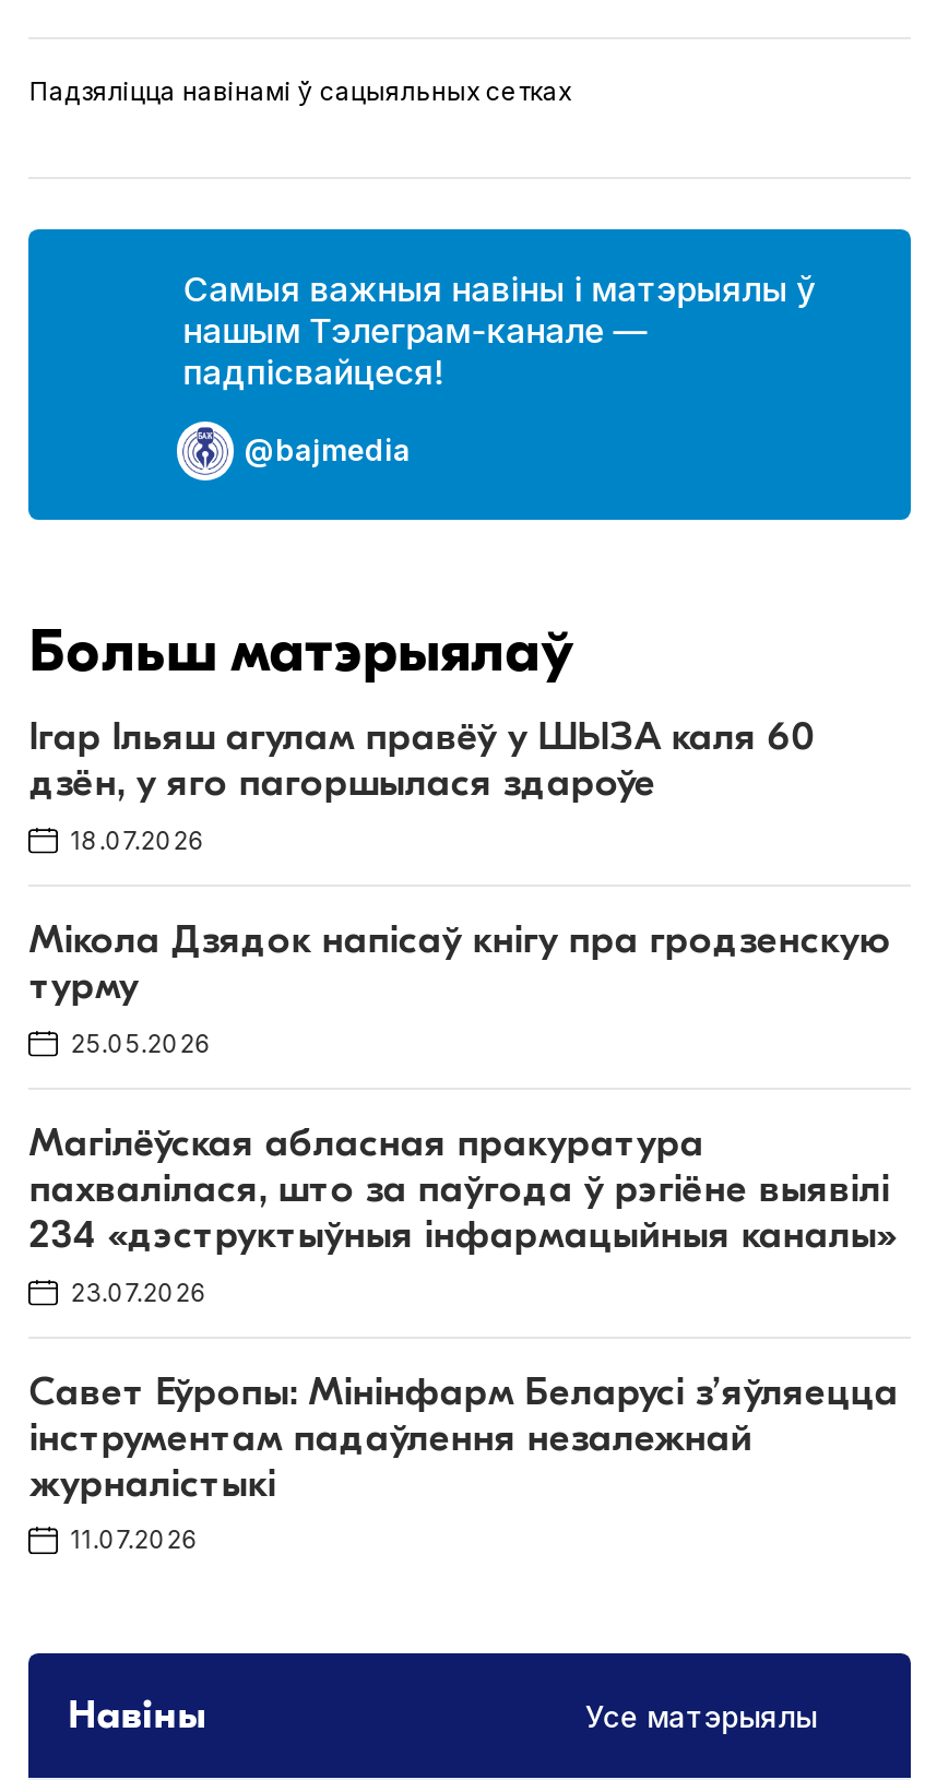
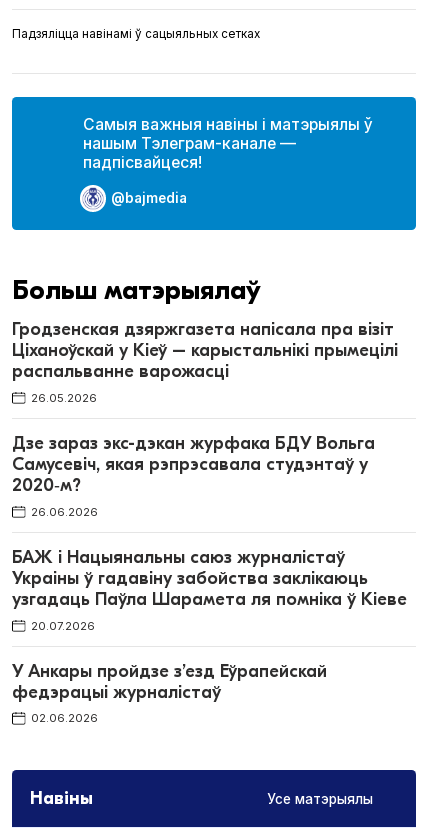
- Ігар Ільяш агулам правёў у ШЫЗА каля 60
- дзён, у яго пагоршылася здароўе
- 18.07.2026
+ Гродзенская дзяржгазета напісала пра візіт
+ Ціханоўскай у Кіеў – карыстальнікі прымецілі
+ распальванне варожасці
+ 26.05.2026

- Мікола Дзядок напісаў кнігу пра гродзенскую
- турму
- 25.05.2026
+ Дзе зараз экс-дэкан журфака БДУ Вольга
+ Самусевіч, якая рэпрэсавала студэнтаў у
+ 2020‑м?
+ 26.06.2026

- Магілёўская абласная пракуратура
- пахвалілася, што за паўгода ў рэгіёне выявілі
- 234 «дэструктыўныя інфармацыйныя каналы»
- 23.07.2026
+ БАЖ і Нацыянальны саюз журналістаў
+ Украіны ў гадавіну забойства заклікаюць
+ узгадаць Паўла Шарамета ля помніка ў Кіеве
+ 20.07.2026

- Савет Еўропы: Мінінфарм Беларусі з’яўляецца
- інструментам падаўлення незалежнай
- журналістыкі
- 11.07.2026
+ У Анкары пройдзе з’езд Еўрапейскай
+ федэрацыі журналістаў
+ 02.06.2026
